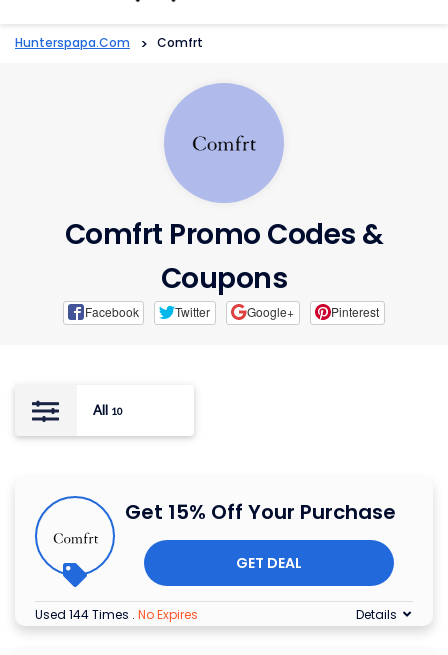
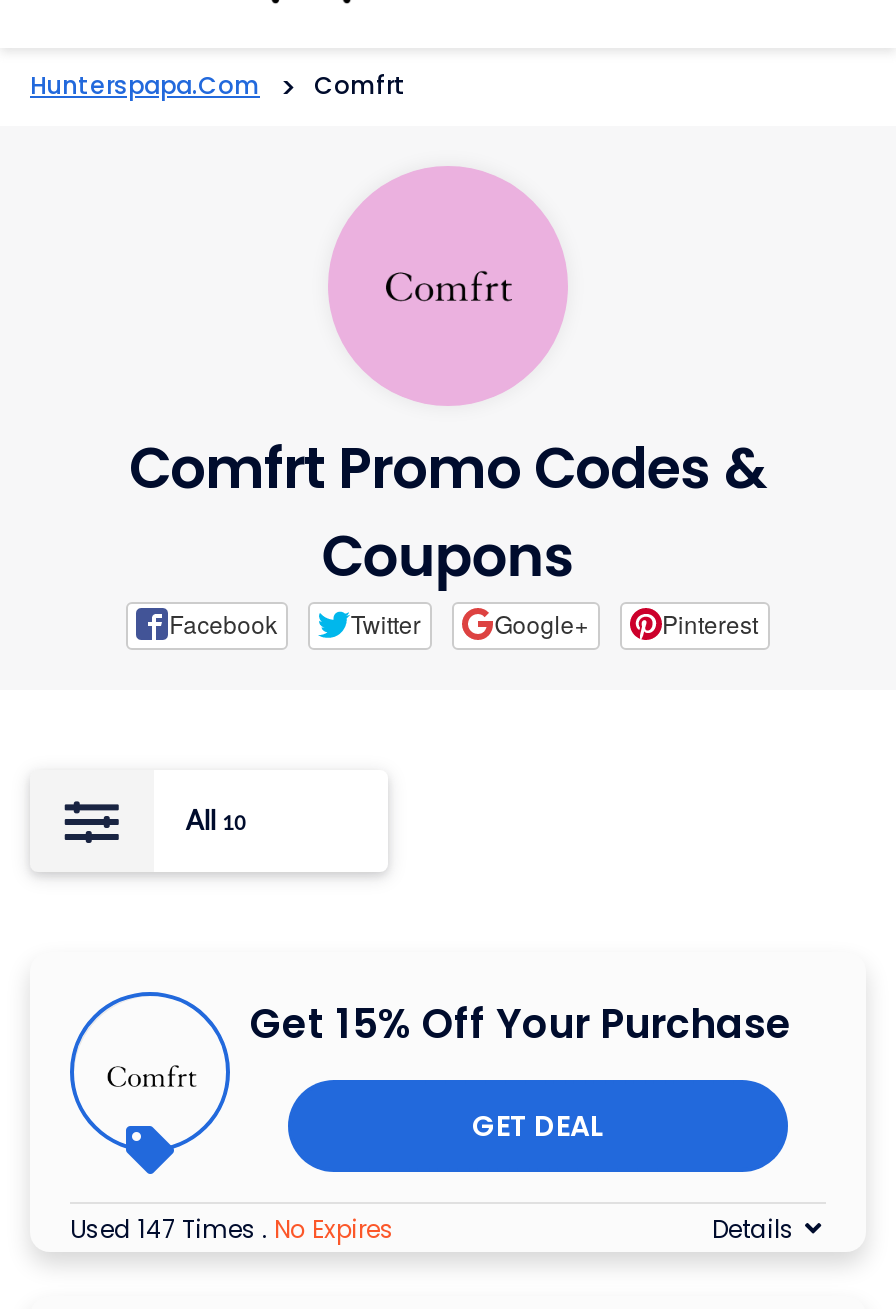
- [image]
+ [image]

- Used 144 Times. No Expires
+ Used 147 Times. No Expires
